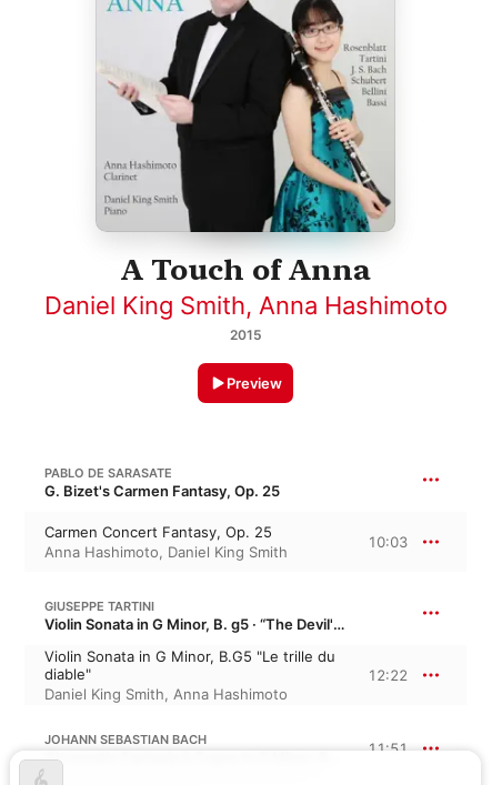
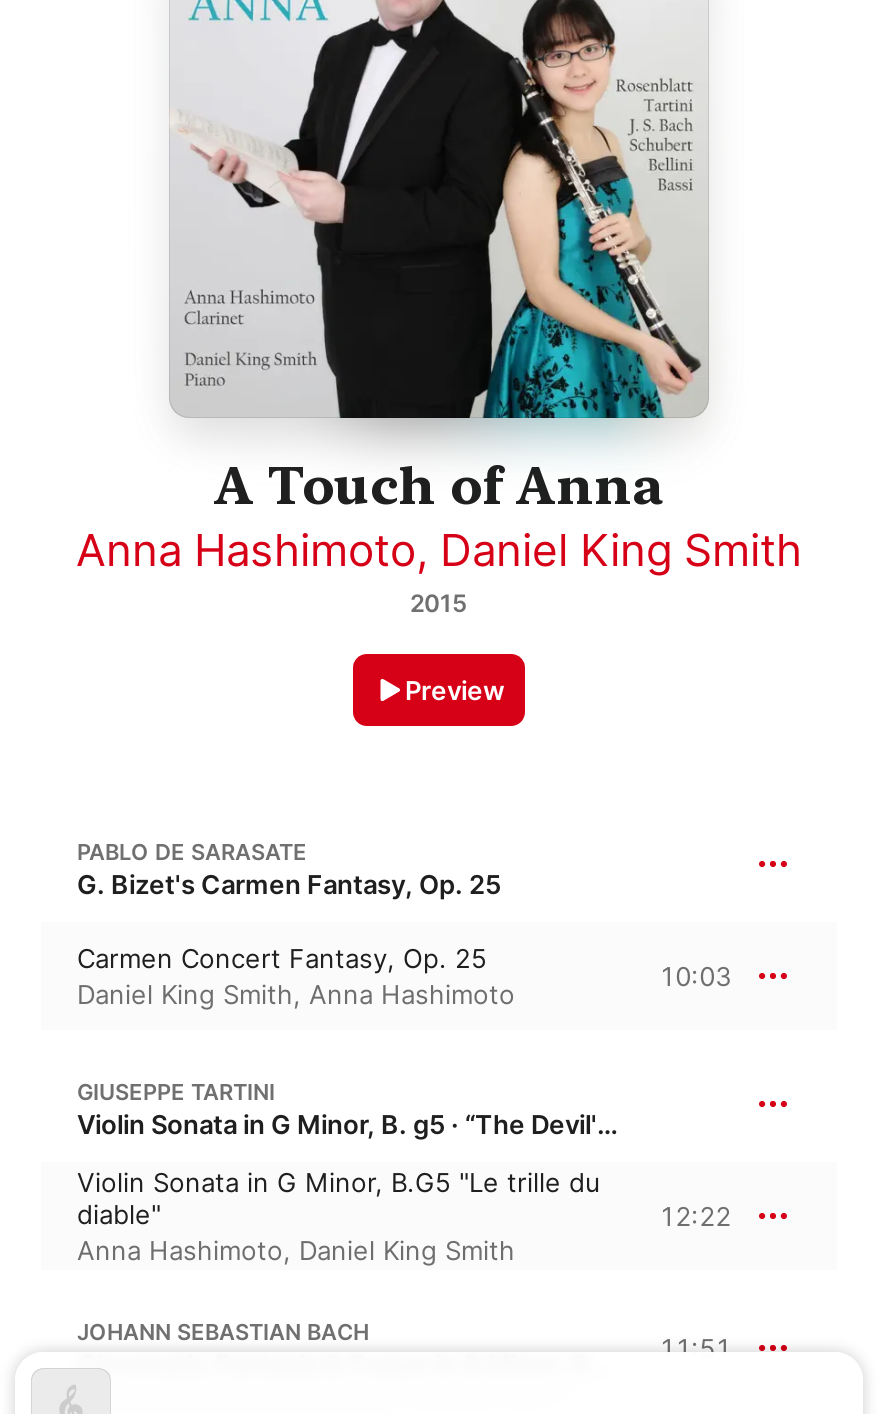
- Daniel King Smith, Anna Hashimoto
+ Anna Hashimoto, Daniel King Smith

- Anna Hashimoto, Daniel King Smith
+ Daniel King Smith, Anna Hashimoto

- Daniel King Smith, Anna Hashimoto
+ Anna Hashimoto, Daniel King Smith
